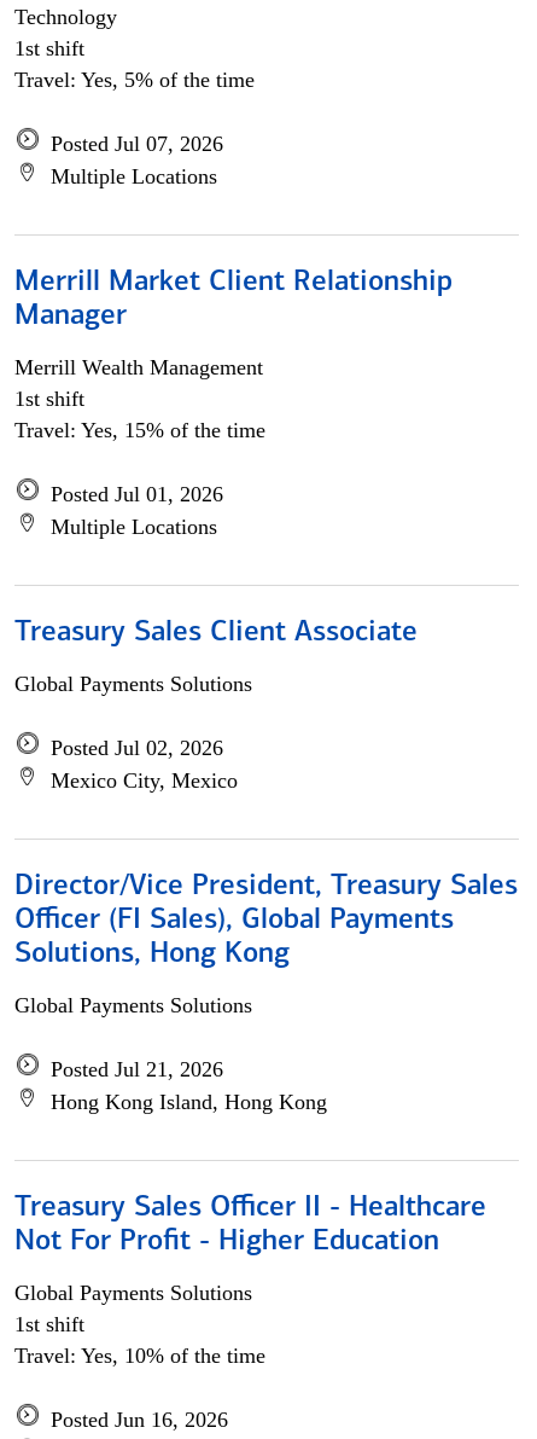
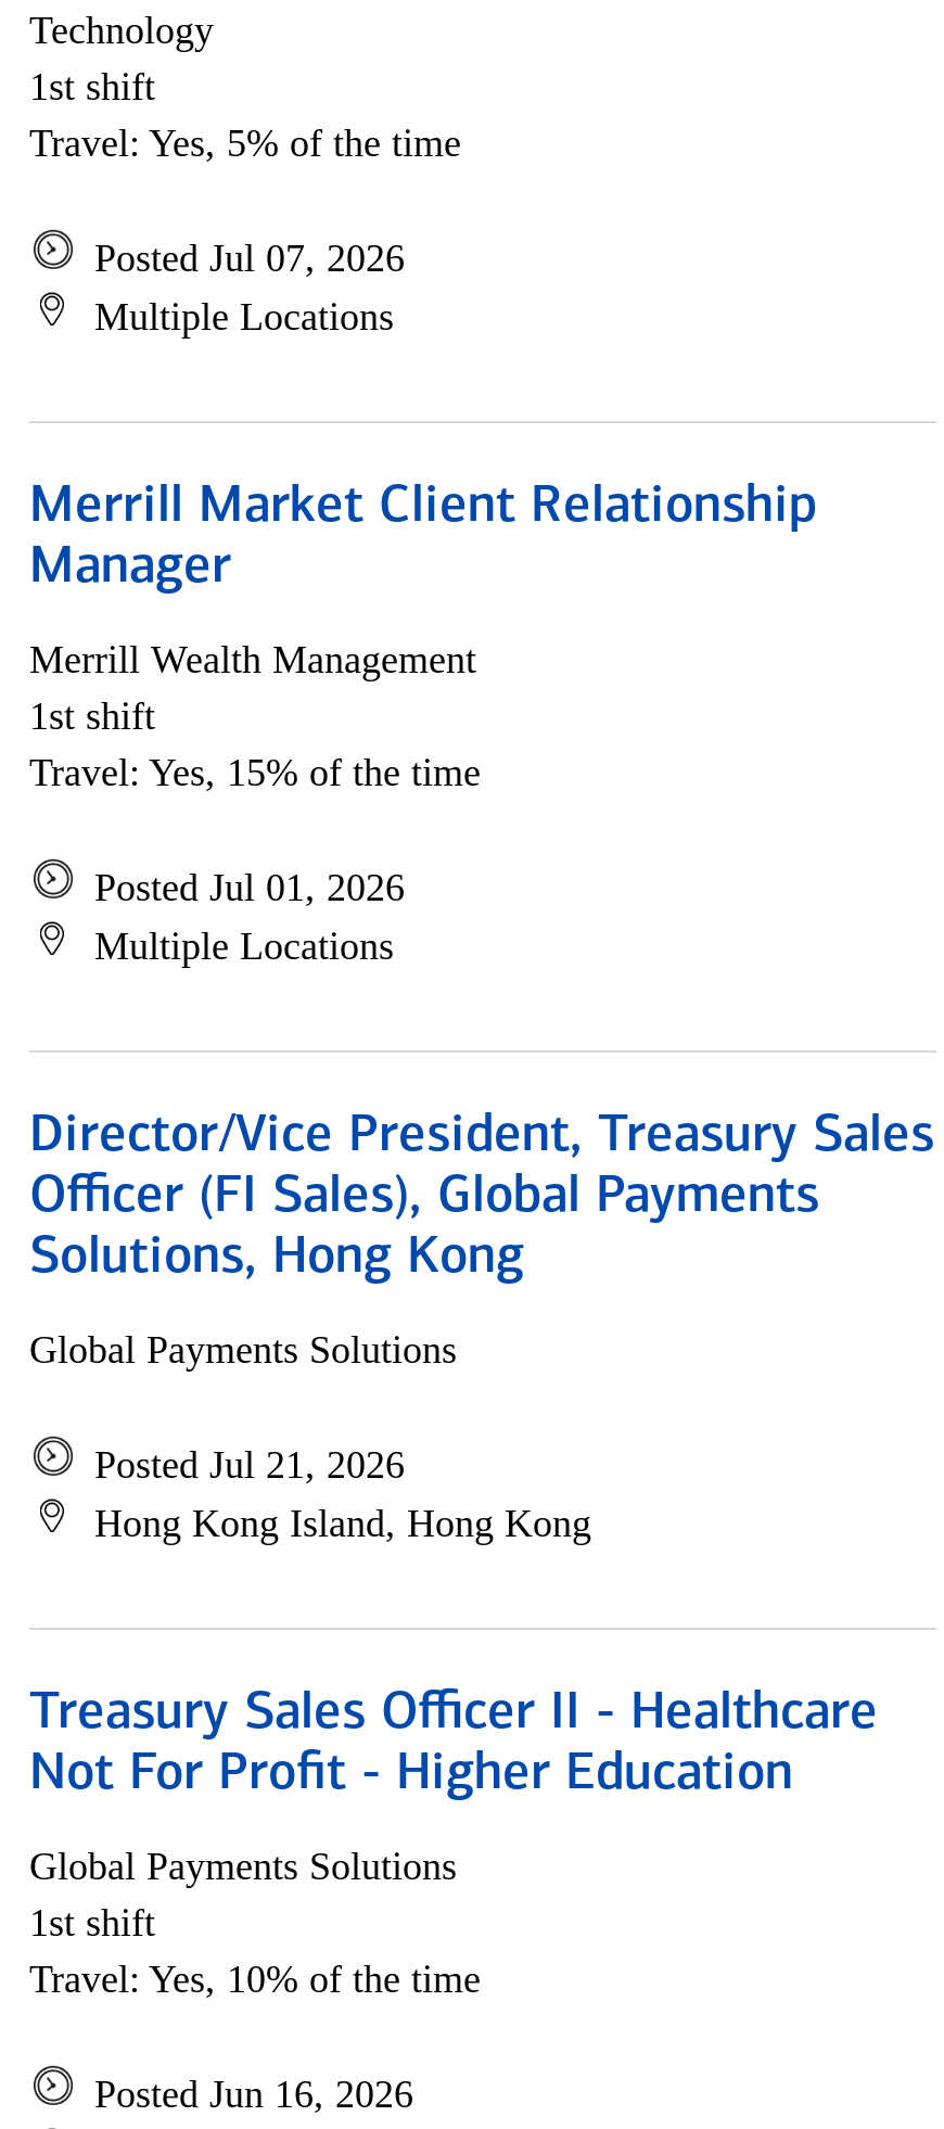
- Treasury Sales Client Associate
- Global Payments Solutions
- Posted Jul 02, 2026
- Mexico City, Mexico
